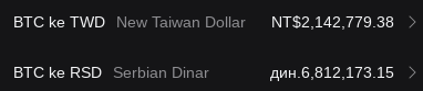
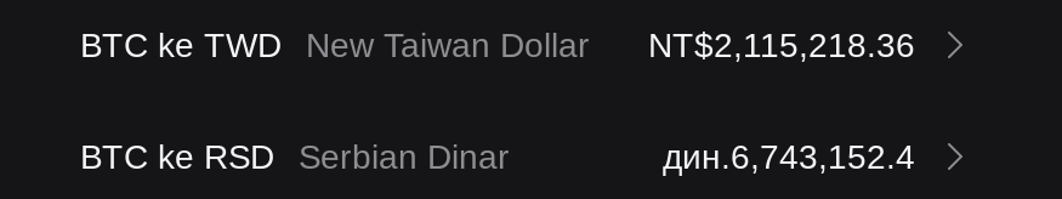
- BTC ke TWD New Taiwan Dollar NT$2,142,779.38
+ BTC ke TWD New Taiwan Dollar NT$2,115,218.36

- дин.6,812,173.15
+ дин.6,743,152.4
